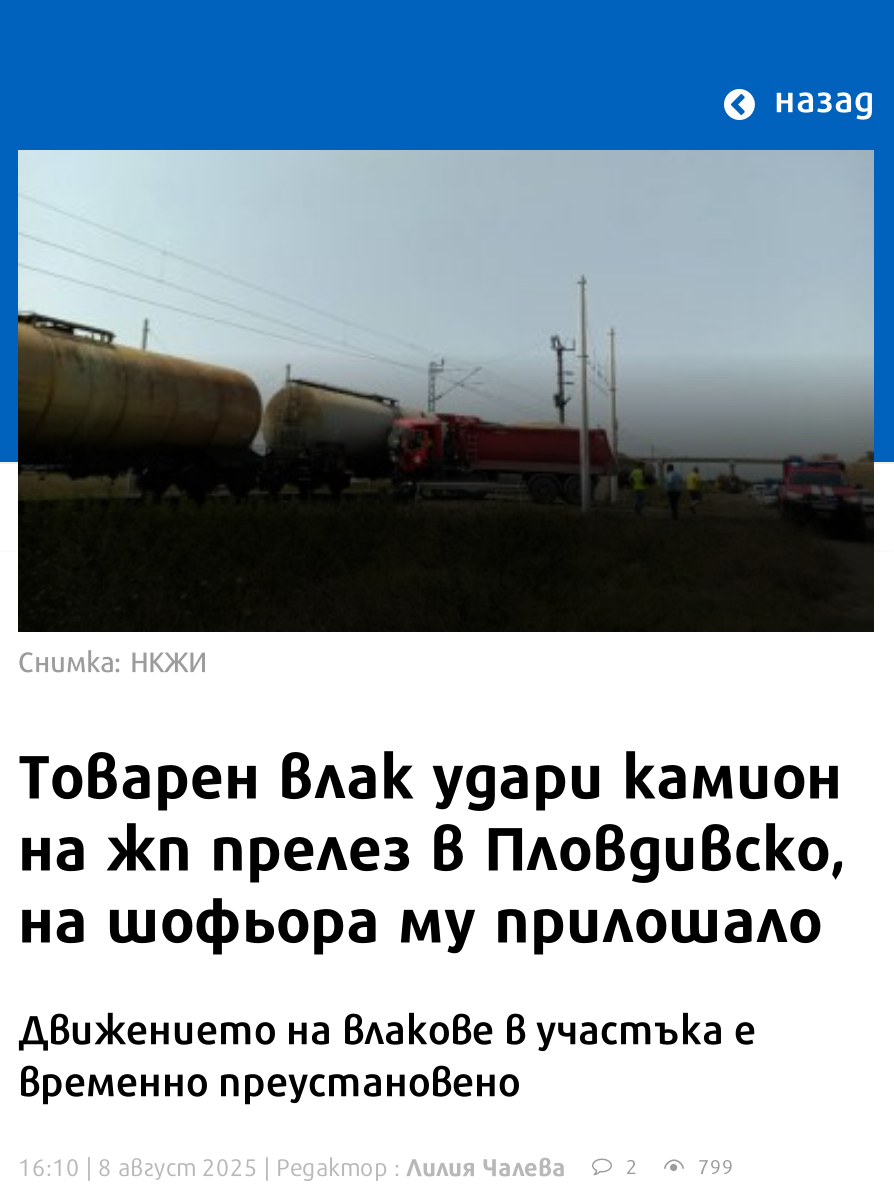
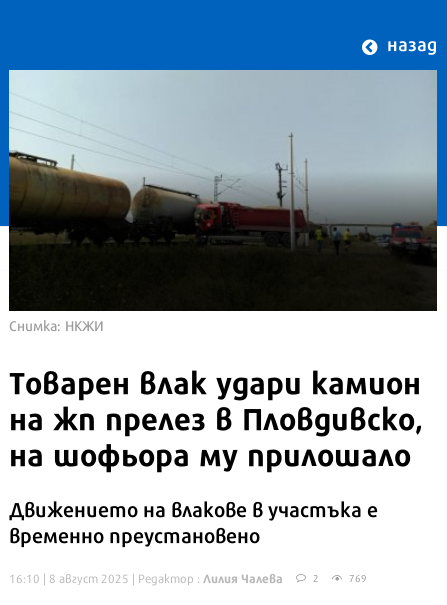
- 799
+ 769
